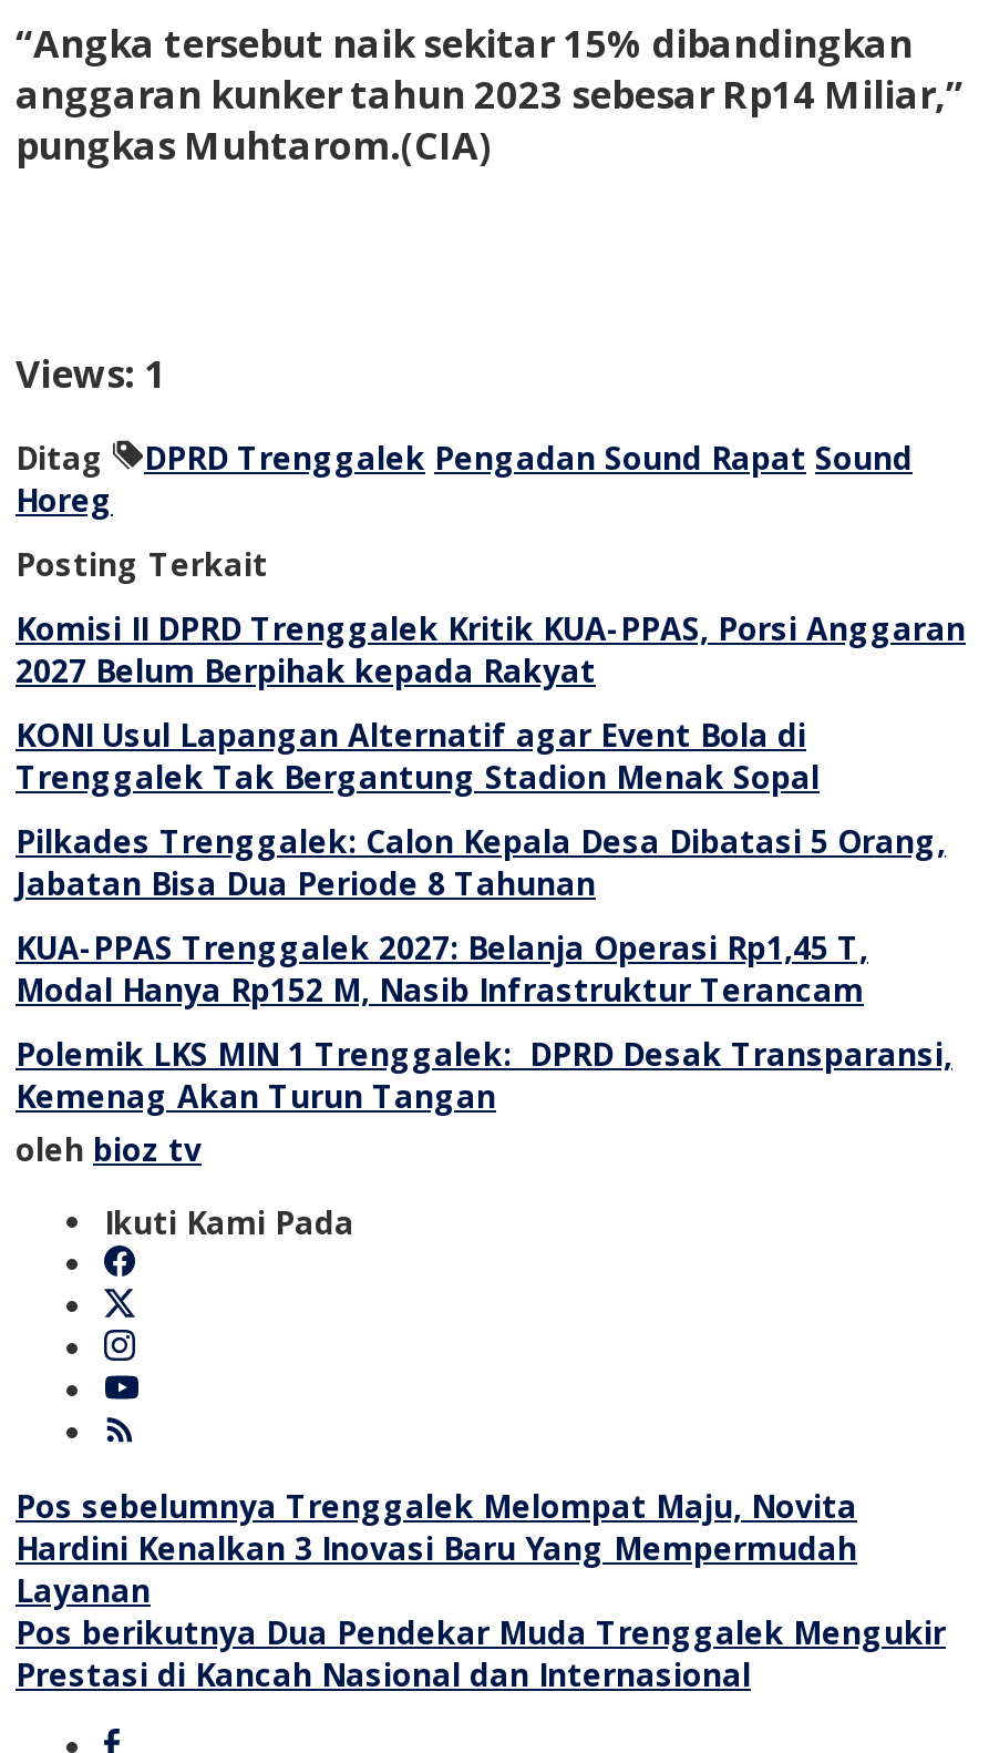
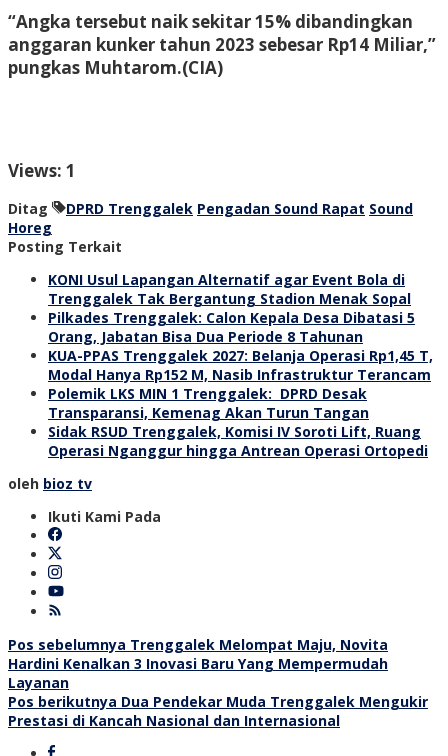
- Komisi II DPRD Trenggalek Kritik KUA-PPAS, Porsi Anggaran
- 2027 Belum Berpihak kepada Rakyat

moved up: KONI Usul Lapangan Alternatif agar Event Bola di | Trenggalek Tak Bergantung Stadion Menak Sopal

moved up: KUA-PPAS Trenggalek 2027: Belanja Operasi Rp1,45 T, | Modal Hanya Rp152 M, Nasib Infrastruktur Terancam

- Polemik LKS MIN 1 Trenggalek: DPRD Desak Transparansi,
- Kemenag Akan Turun Tangan
+ Polemik LKS MIN 1 Trenggalek: DPRD Desak
+ Transparansi, Kemenag Akan Turun Tangan
+ Sidak RSUD Trenggalek, Komisi IV Soroti Lift, Ruang
+ Operasi Nganggur hingga Antrean Operasi Ortopedi
